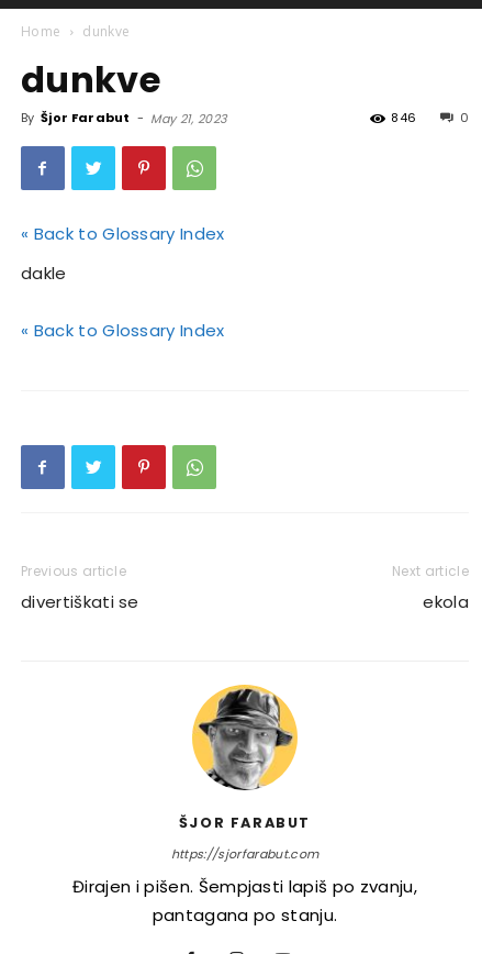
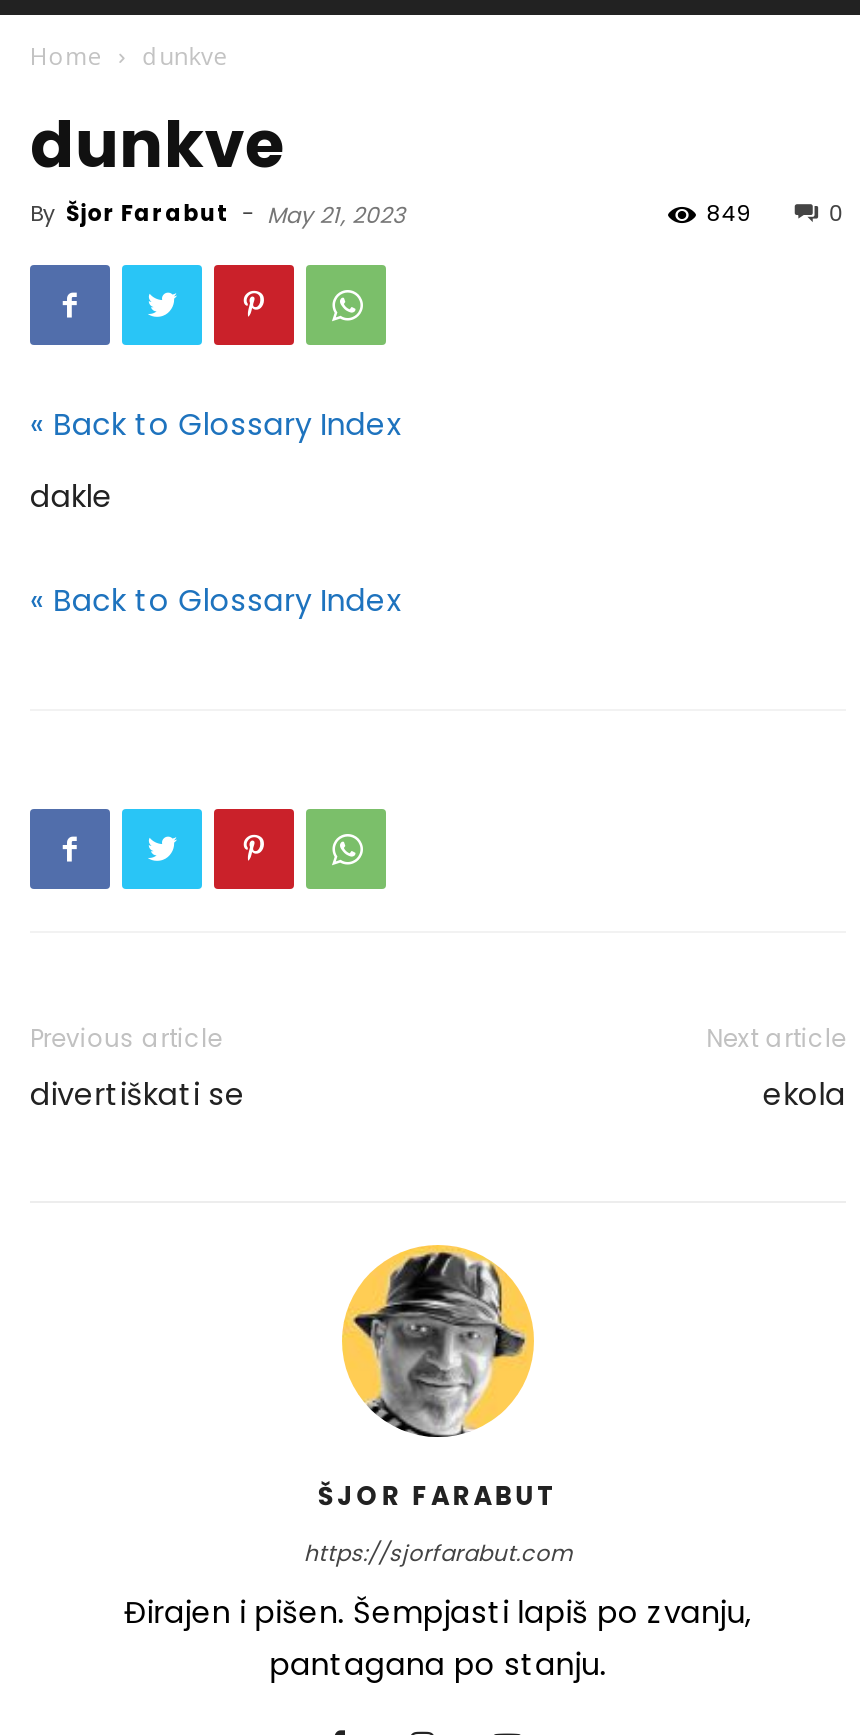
- 846
+ 849
